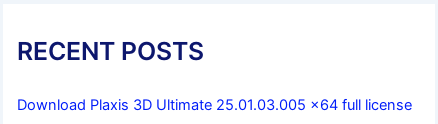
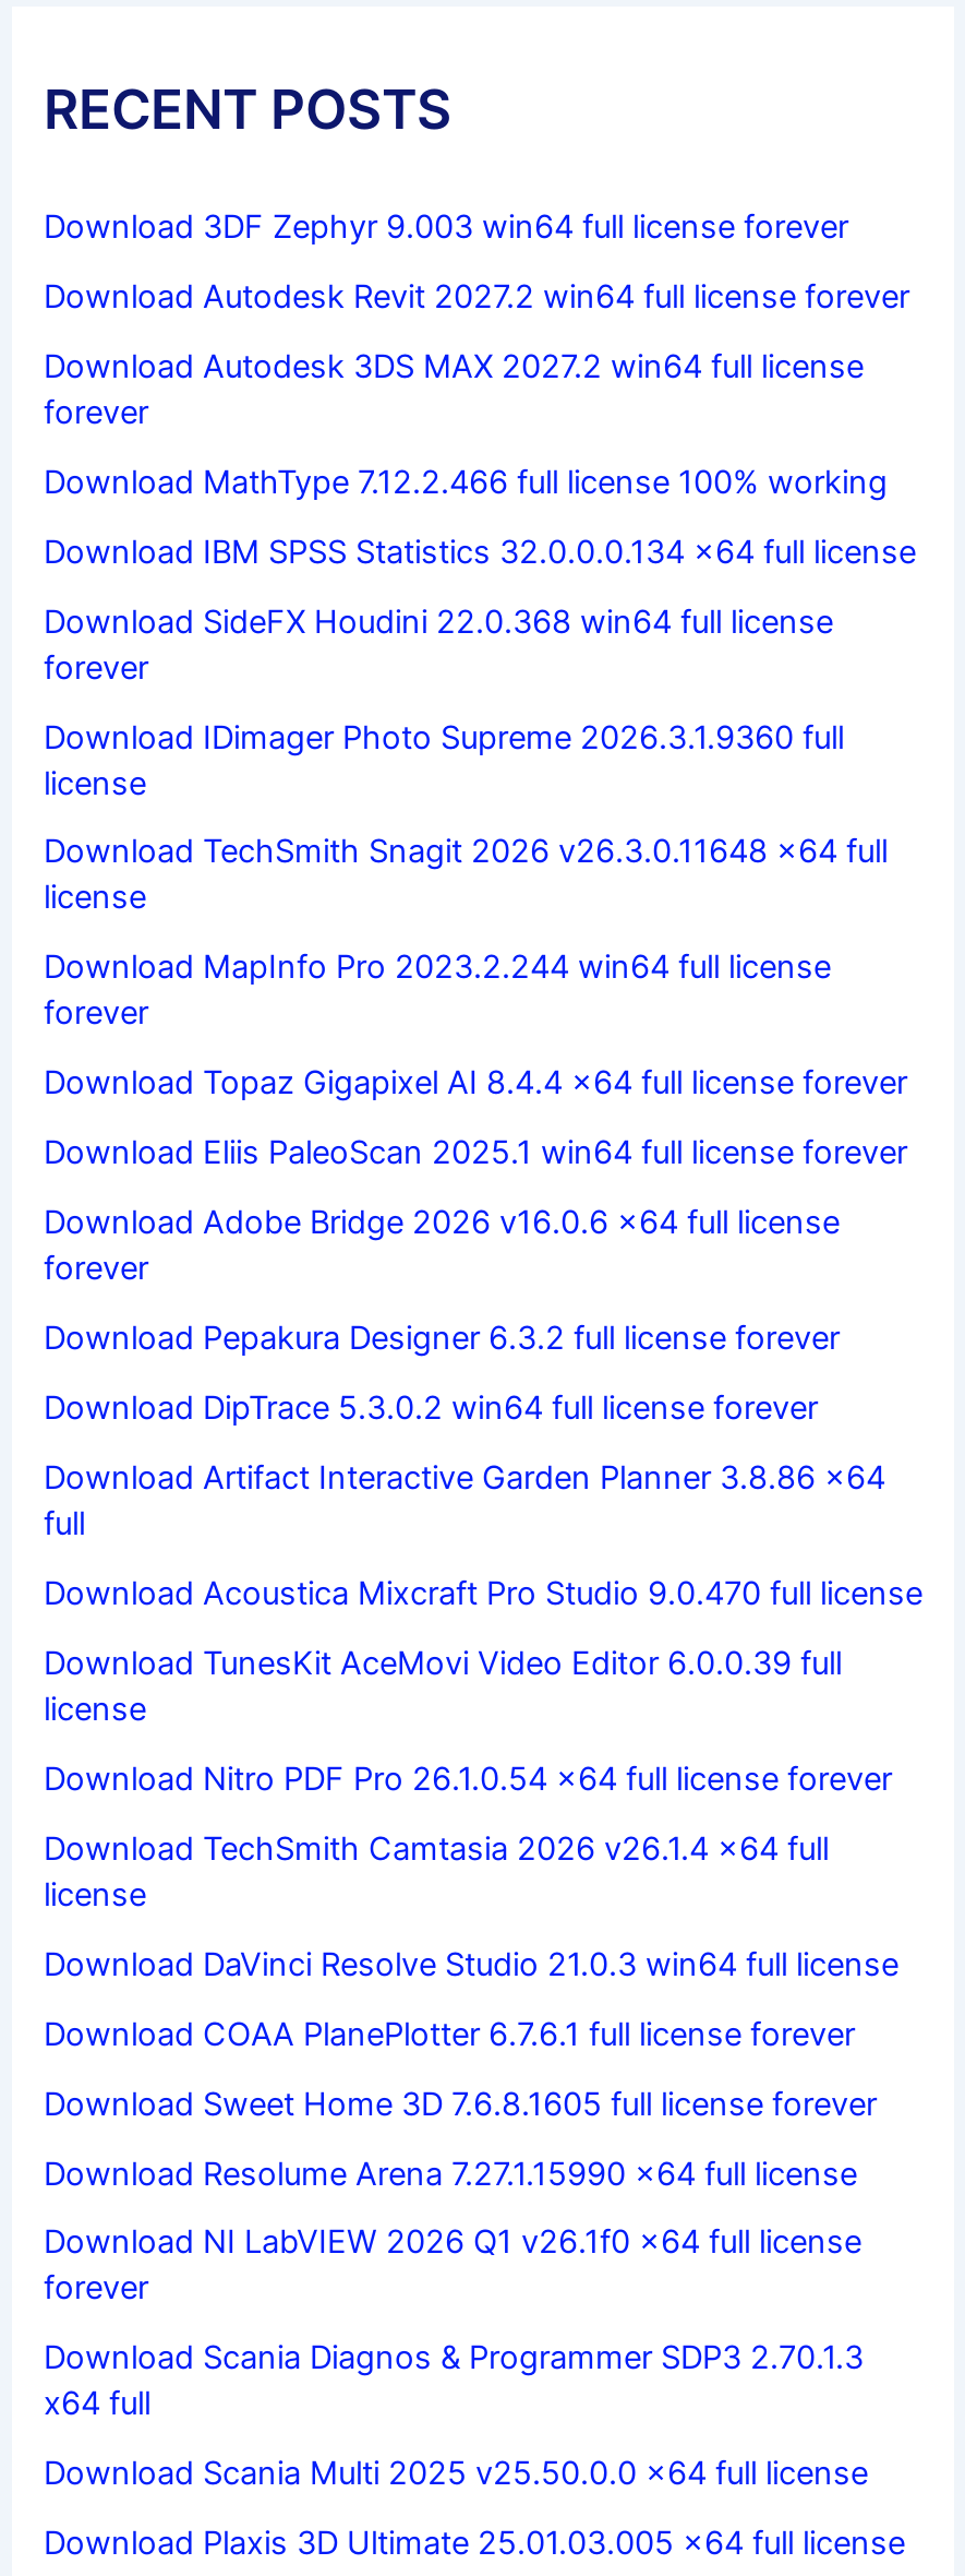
+ Download 3DF Zephyr 9.003 win64 full license forever
+ Download Autodesk Revit 2027.2 win64 full license forever
+ Download Autodesk 3DS MAX 2027.2 win64 full license
+ forever
+ Download MathType 7.12.2.466 full license 100% working
+ Download IBM SPSS Statistics 32.0.0.0.134 x64 full license
+ Download SideFX Houdini 22.0.368 win64 full license
+ forever
+ Download IDimager Photo Supreme 2026.3.1.9360 full
+ license
+ Download TechSmith Snagit 2026 v26.3.0.11648 x64 full
+ license
+ Download MapInfo Pro 2023.2.244 win64 full license
+ forever
+ Download Topaz Gigapixel AI 8.4.4 x64 full license forever
+ Download Eliis PaleoScan 2025.1 win64 full license forever
+ Download Adobe Bridge 2026 v16.0.6 x64 full license
+ forever
+ Download Pepakura Designer 6.3.2 full license forever
+ Download DipTrace 5.3.0.2 win64 full license forever
+ Download Artifact Interactive Garden Planner 3.8.86 x64
+ full
+ Download Acoustica Mixcraft Pro Studio 9.0.470 full license
+ Download TunesKit AceMovi Video Editor 6.0.0.39 full
+ license
+ Download Nitro PDF Pro 26.1.0.54 x64 full license forever
+ Download TechSmith Camtasia 2026 v26.1.4 x64 full
+ license
+ Download DaVinci Resolve Studio 21.0.3 win64 full license
+ Download COAA PlanePlotter 6.7.6.1 full license forever
+ Download Sweet Home 3D 7.6.8.1605 full license forever
+ Download Resolume Arena 7.27.1.15990 x64 full license
+ Download NI LabVIEW 2026 Q1 v26.1f0 x64 full license
+ forever
+ Download Scania Diagnos & Programmer SDP3 2.70.1.3
+ x64 full
+ Download Scania Multi 2025 v25.50.0.0 x64 full license
